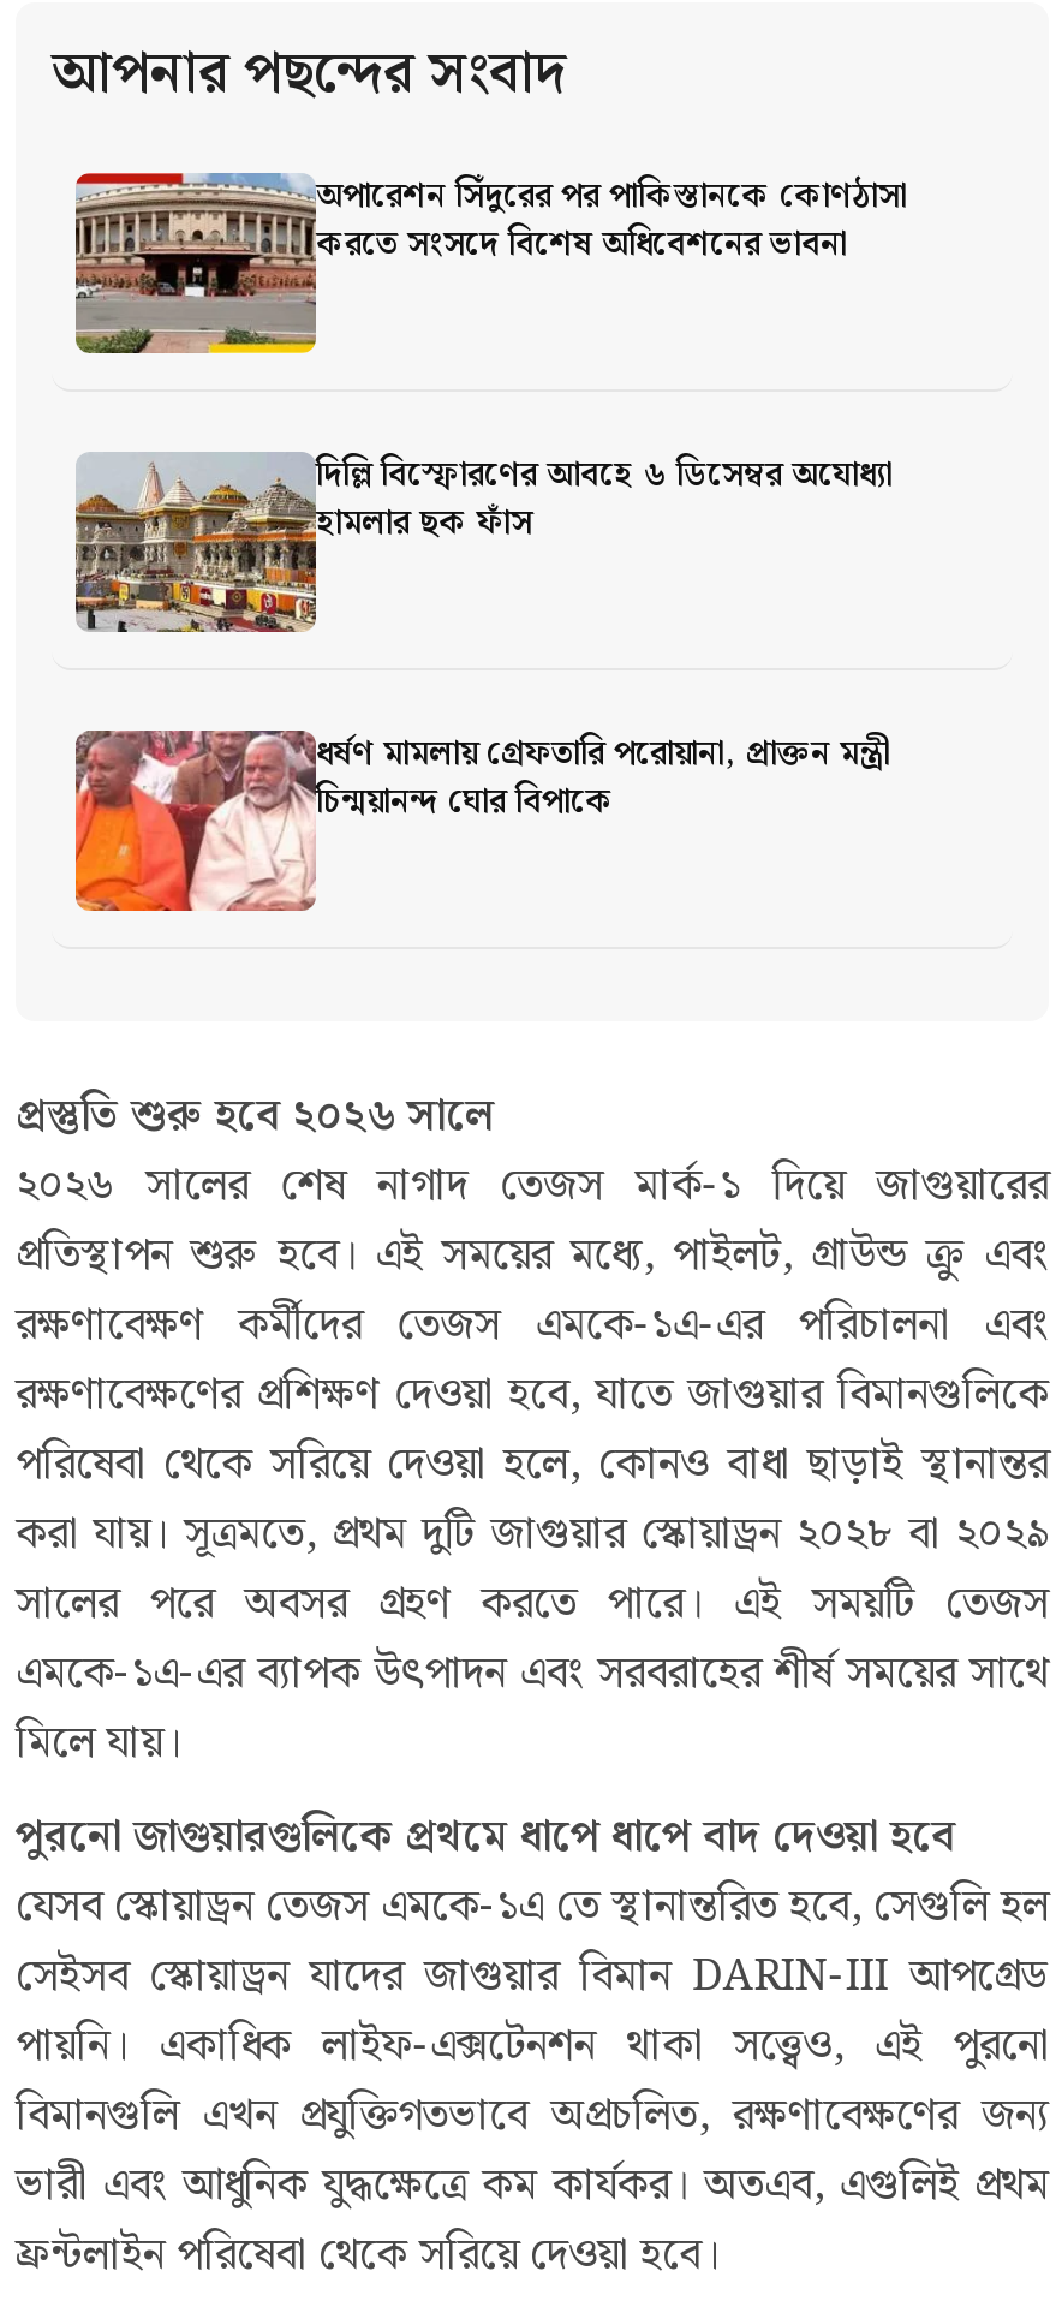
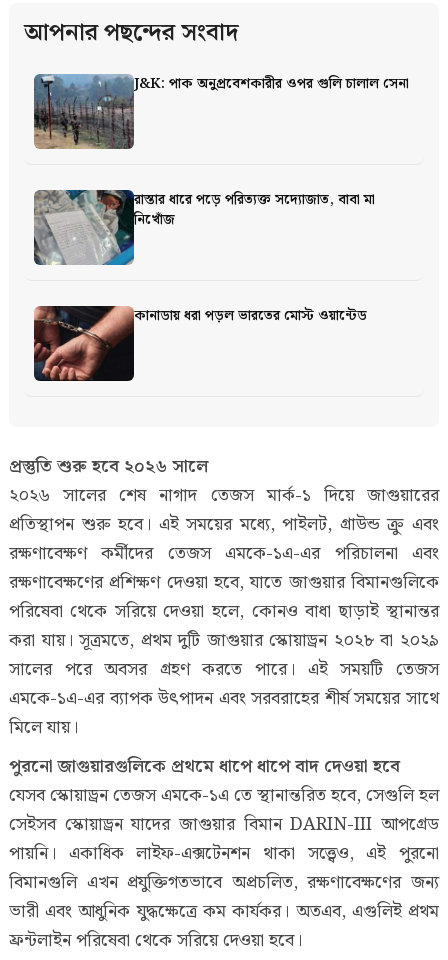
- [image]
- অপারেশন সিঁদুরের পর পাকিস্তানকে কোণঠাসা
- করতে সংসদে বিশেষ অধিবেশনের ভাবনা
+ [image]
+ J&K: পাক অনুপ্রবেশকারীর ওপর গুলি চালাল সেনা

- [image]
- দিল্লি বিস্ফোরণের আবহে ৬ ডিসেম্বর অযোধ্যা
- হামলার ছক ফাঁস
+ [image]
+ রাস্তার ধারে পড়ে পরিত্যক্ত সদ্যোজাত, বাবা মা
+ নিখোঁজ

- [image]
- ধর্ষণ মামলায় গ্রেফতারি পরোয়ানা, প্রাক্তন মন্ত্রী
- চিন্ময়ানন্দ ঘোর বিপাকে
+ [image]
+ কানাডায় ধরা পড়ল ভারতের মোস্ট ওয়ান্টেড
